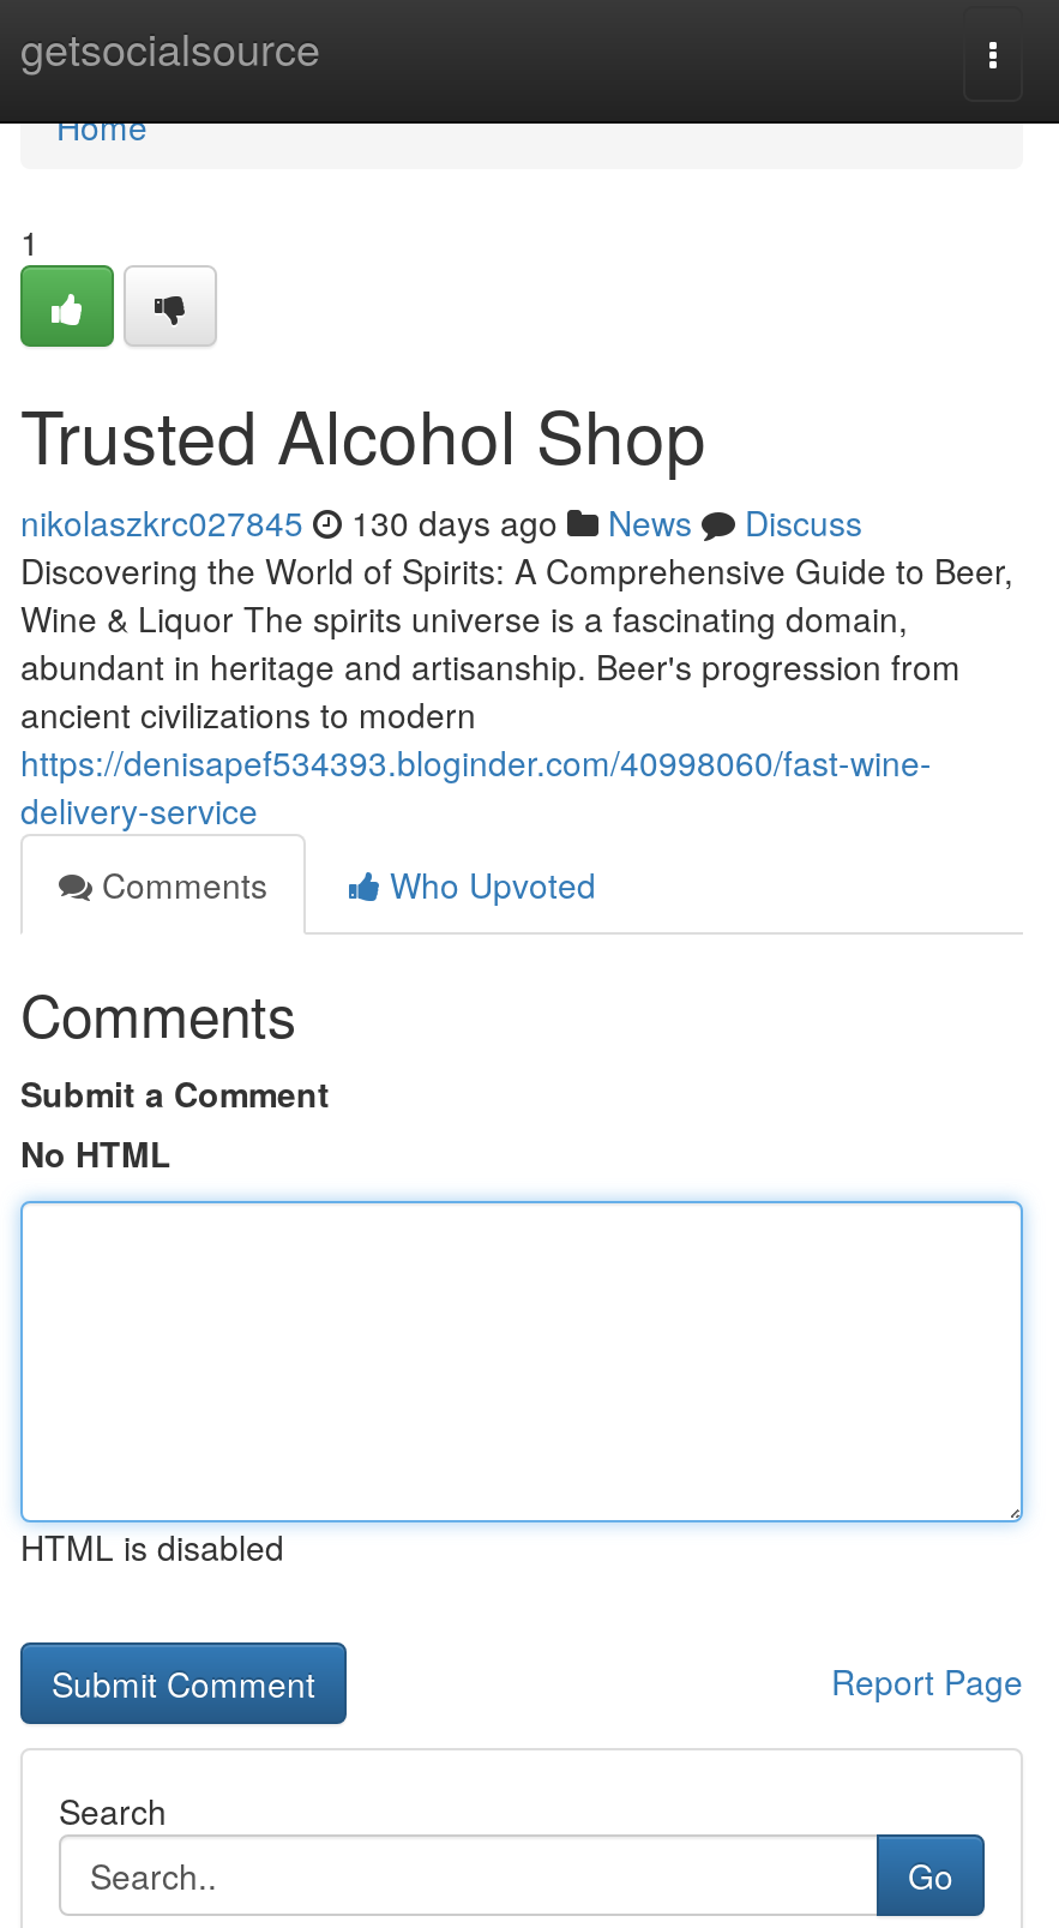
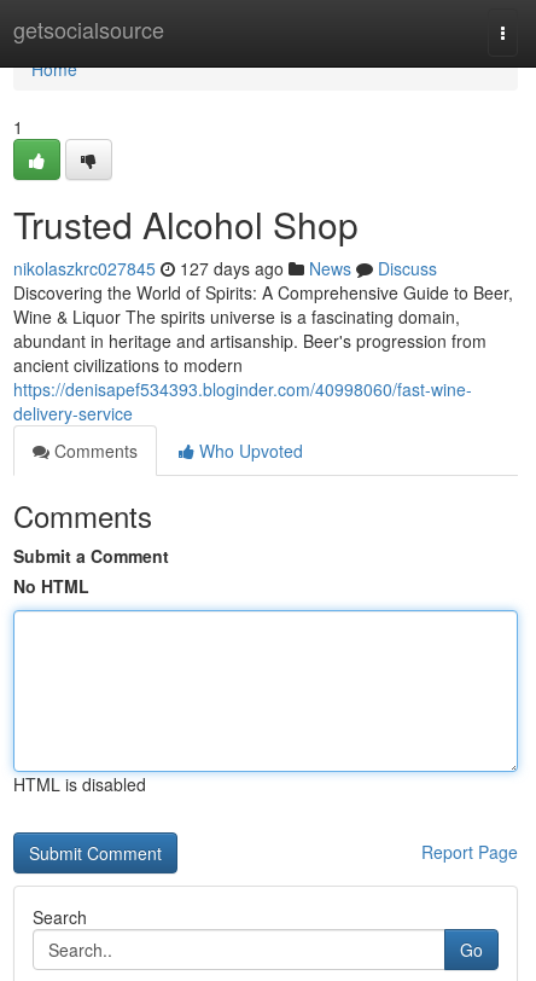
- nikolaszkrc027845 130 days ago News Discuss
+ nikolaszkrc027845 127 days ago News Discuss
